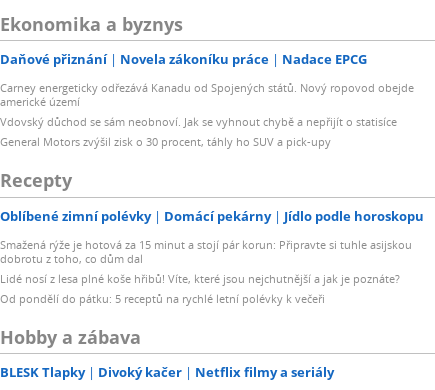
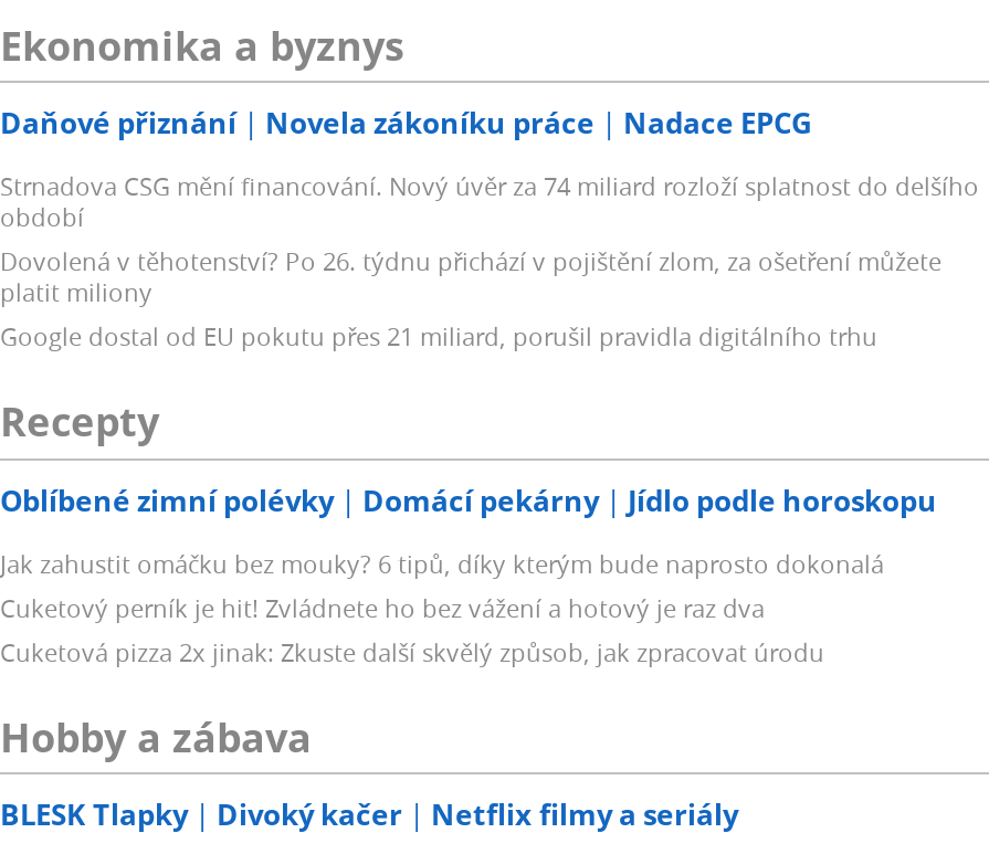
- Carney energeticky odřezává Kanadu od Spojených států. Nový ropovod obejde
- americké území
- Vdovský důchod se sám neobnoví. Jak se vyhnout chybě a nepřijít o statisíce
- General Motors zvýšil zisk o 30 procent, táhly ho SUV a pick-upy
+ Strnadova CSG mění financování. Nový úvěr za 74 miliard rozloží splatnost do delšího
+ období
+ Dovolená v těhotenství? Po 26. týdnu přichází v pojištění zlom, za ošetření můžete
+ platit miliony
+ Google dostal od EU pokutu přes 21 miliard, porušil pravidla digitálního trhu

- Smažená rýže je hotová za 15 minut a stojí pár korun: Připravte si tuhle asijskou
- dobrotu z toho, co dům dal
- Lidé nosí z lesa plné koše hřibů! Víte, které jsou nejchutnější a jak je poznáte?
- Od pondělí do pátku: 5 receptů na rychlé letní polévky k večeři
+ Jak zahustit omáčku bez mouky? 6 tipů, díky kterým bude naprosto dokonalá
+ Cuketový perník je hit! Zvládnete ho bez vážení a hotový je raz dva
+ Cuketová pizza 2x jinak: Zkuste další skvělý způsob, jak zpracovat úrodu
